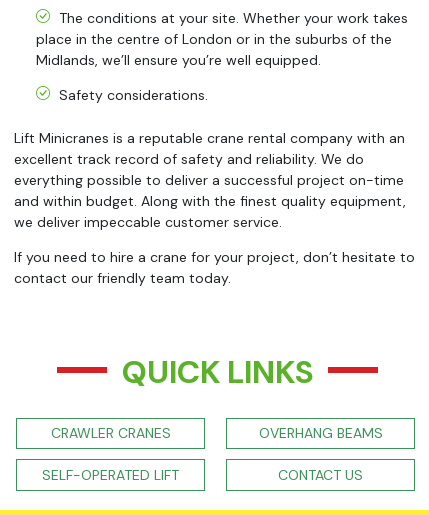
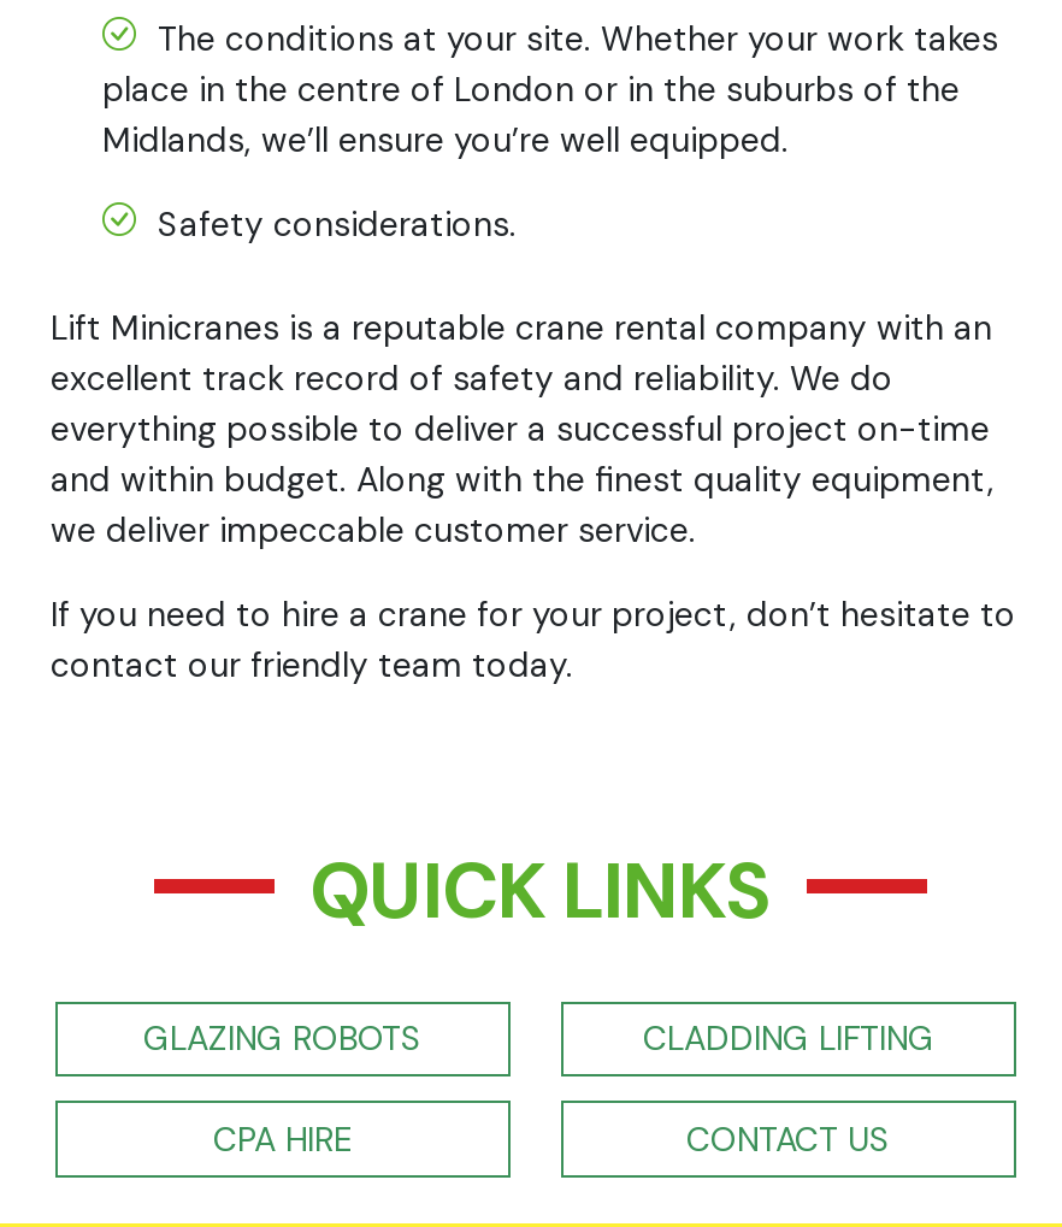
- CRAWLER CRANES
- OVERHANG BEAMS
+ GLAZING ROBOTS
+ CLADDING LIFTING

- SELF-OPERATED LIFT
+ CPA HIRE
